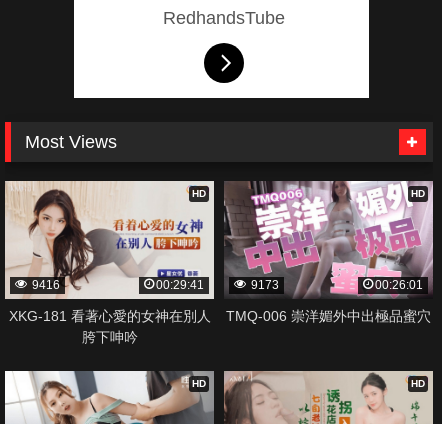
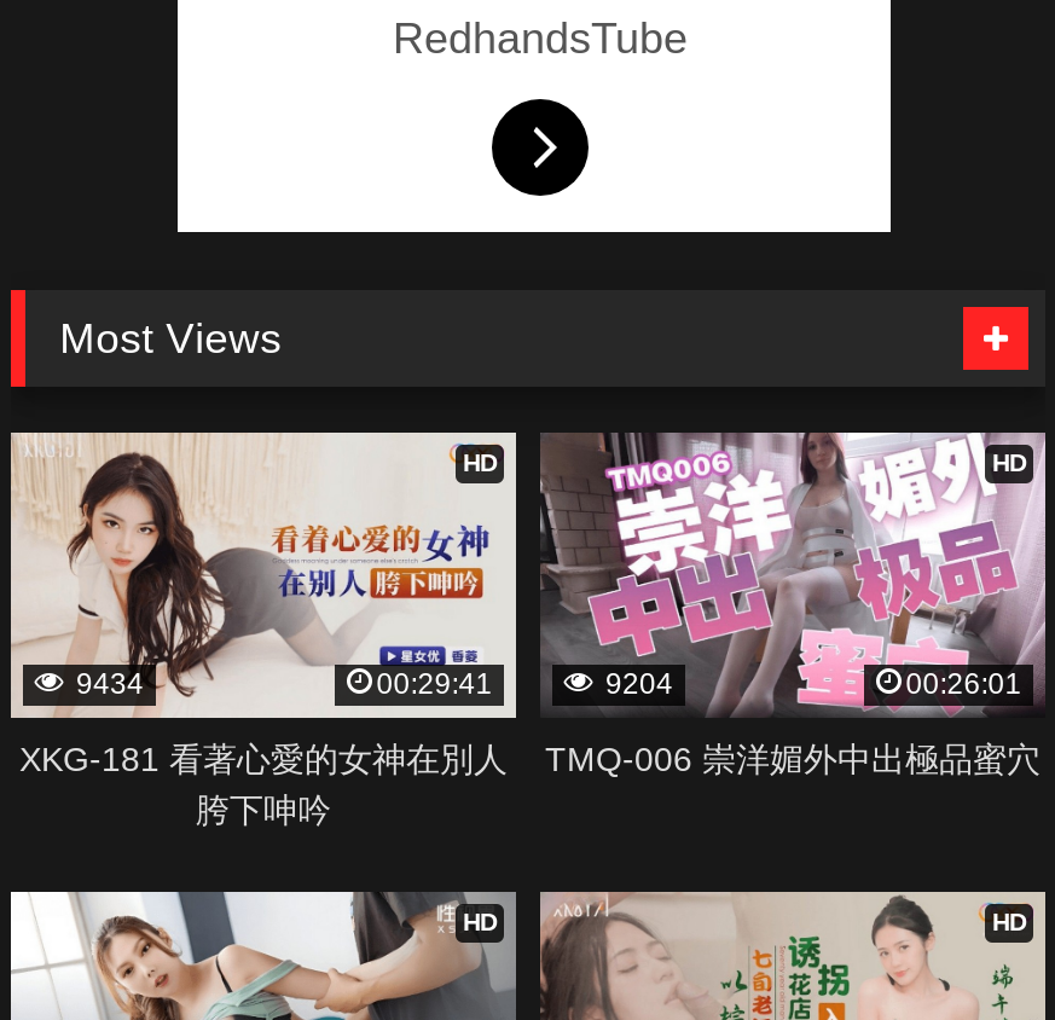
- 9416
+ 9434

- 9173
+ 9204
